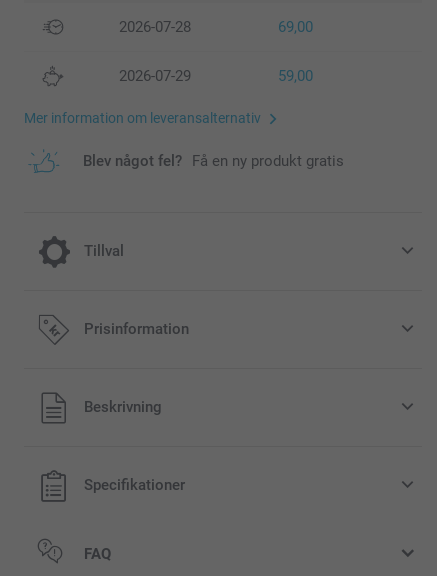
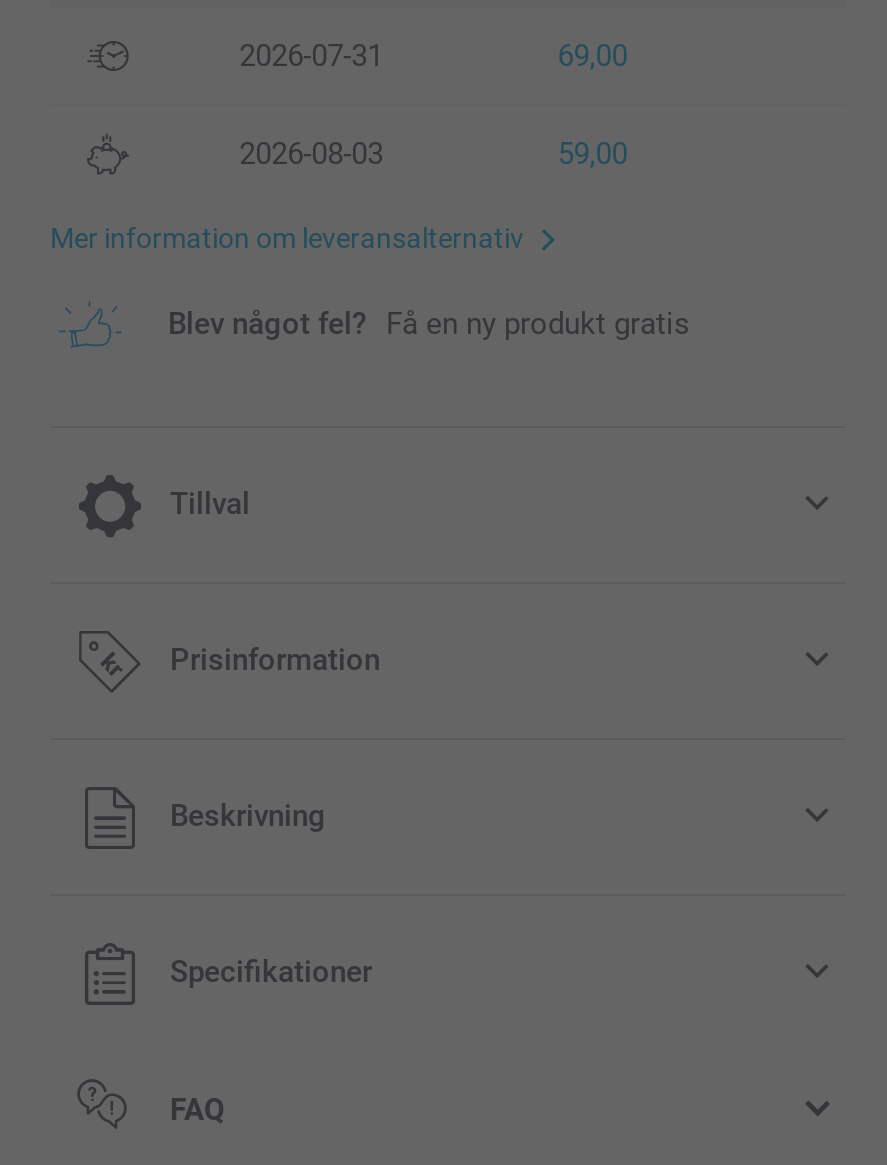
- 2026-07-28
+ 2026-07-31

- 2026-07-29
+ 2026-08-03
